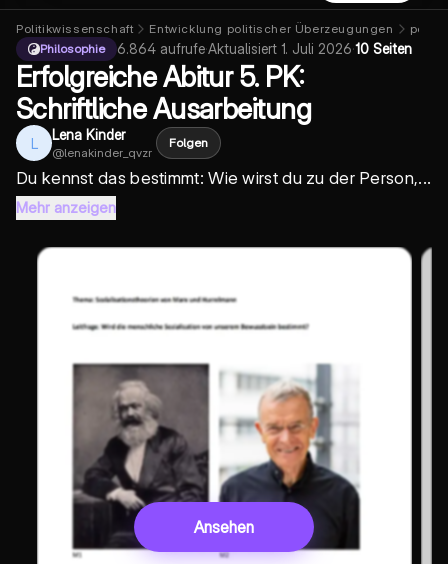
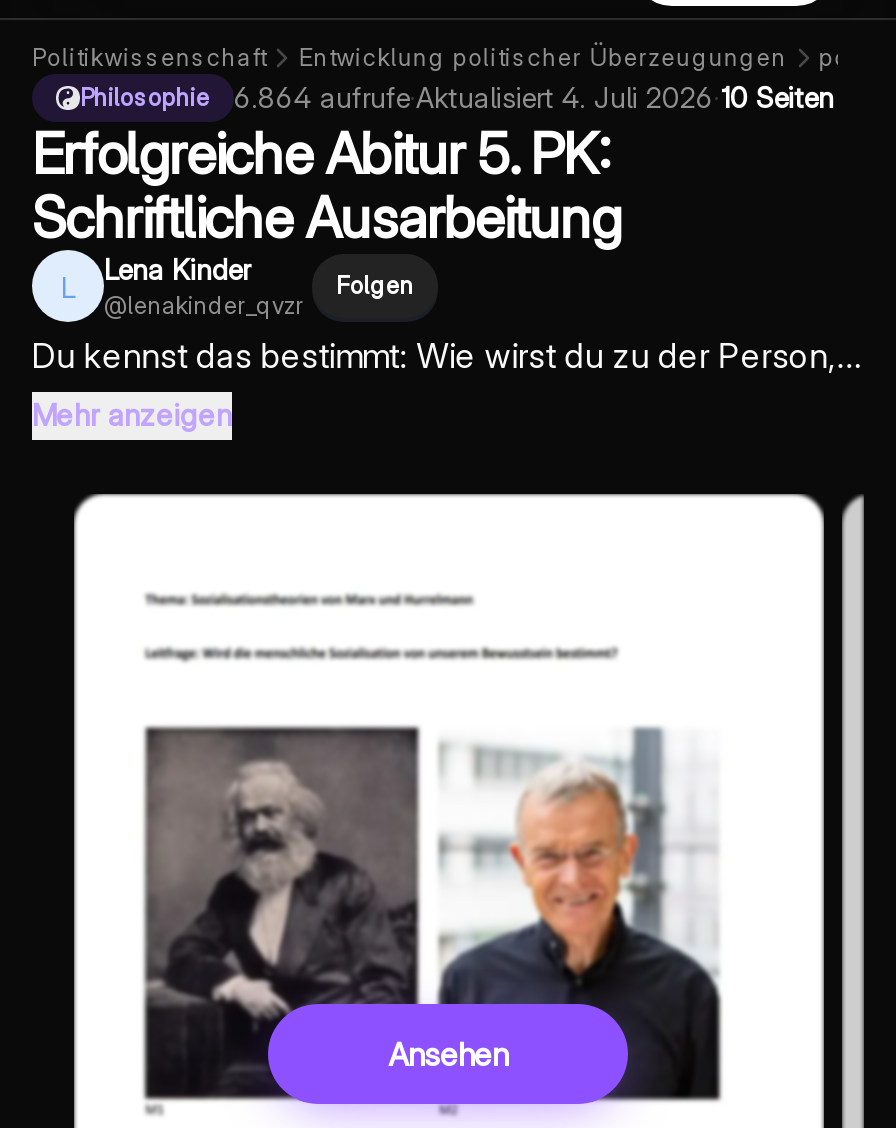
- 6.864 aufrufe · Aktualisiert 1. Juli 2026 · 10 Seiten
+ 6.864 aufrufe · Aktualisiert 4. Juli 2026 · 10 Seiten
